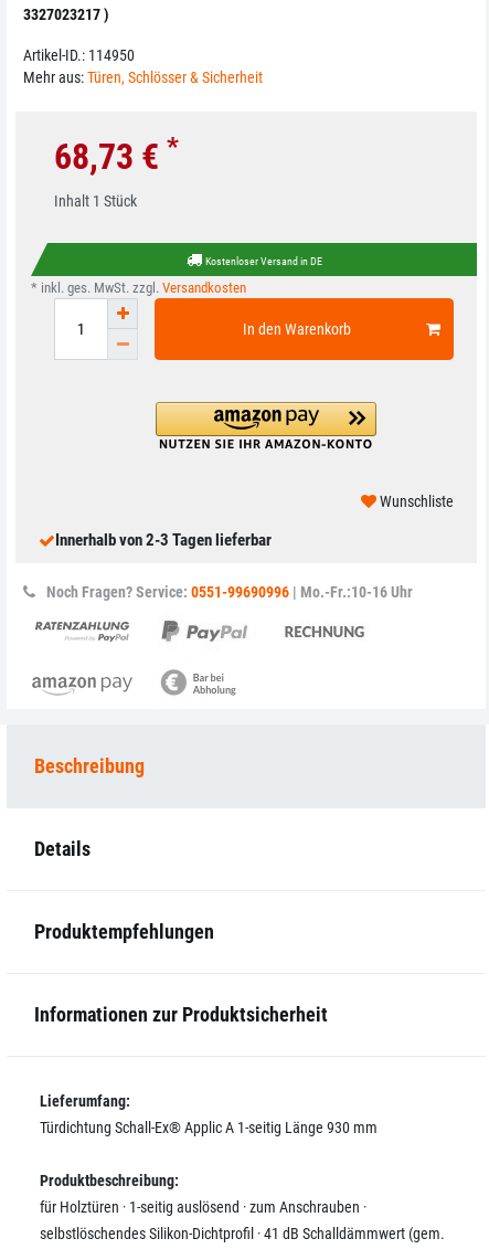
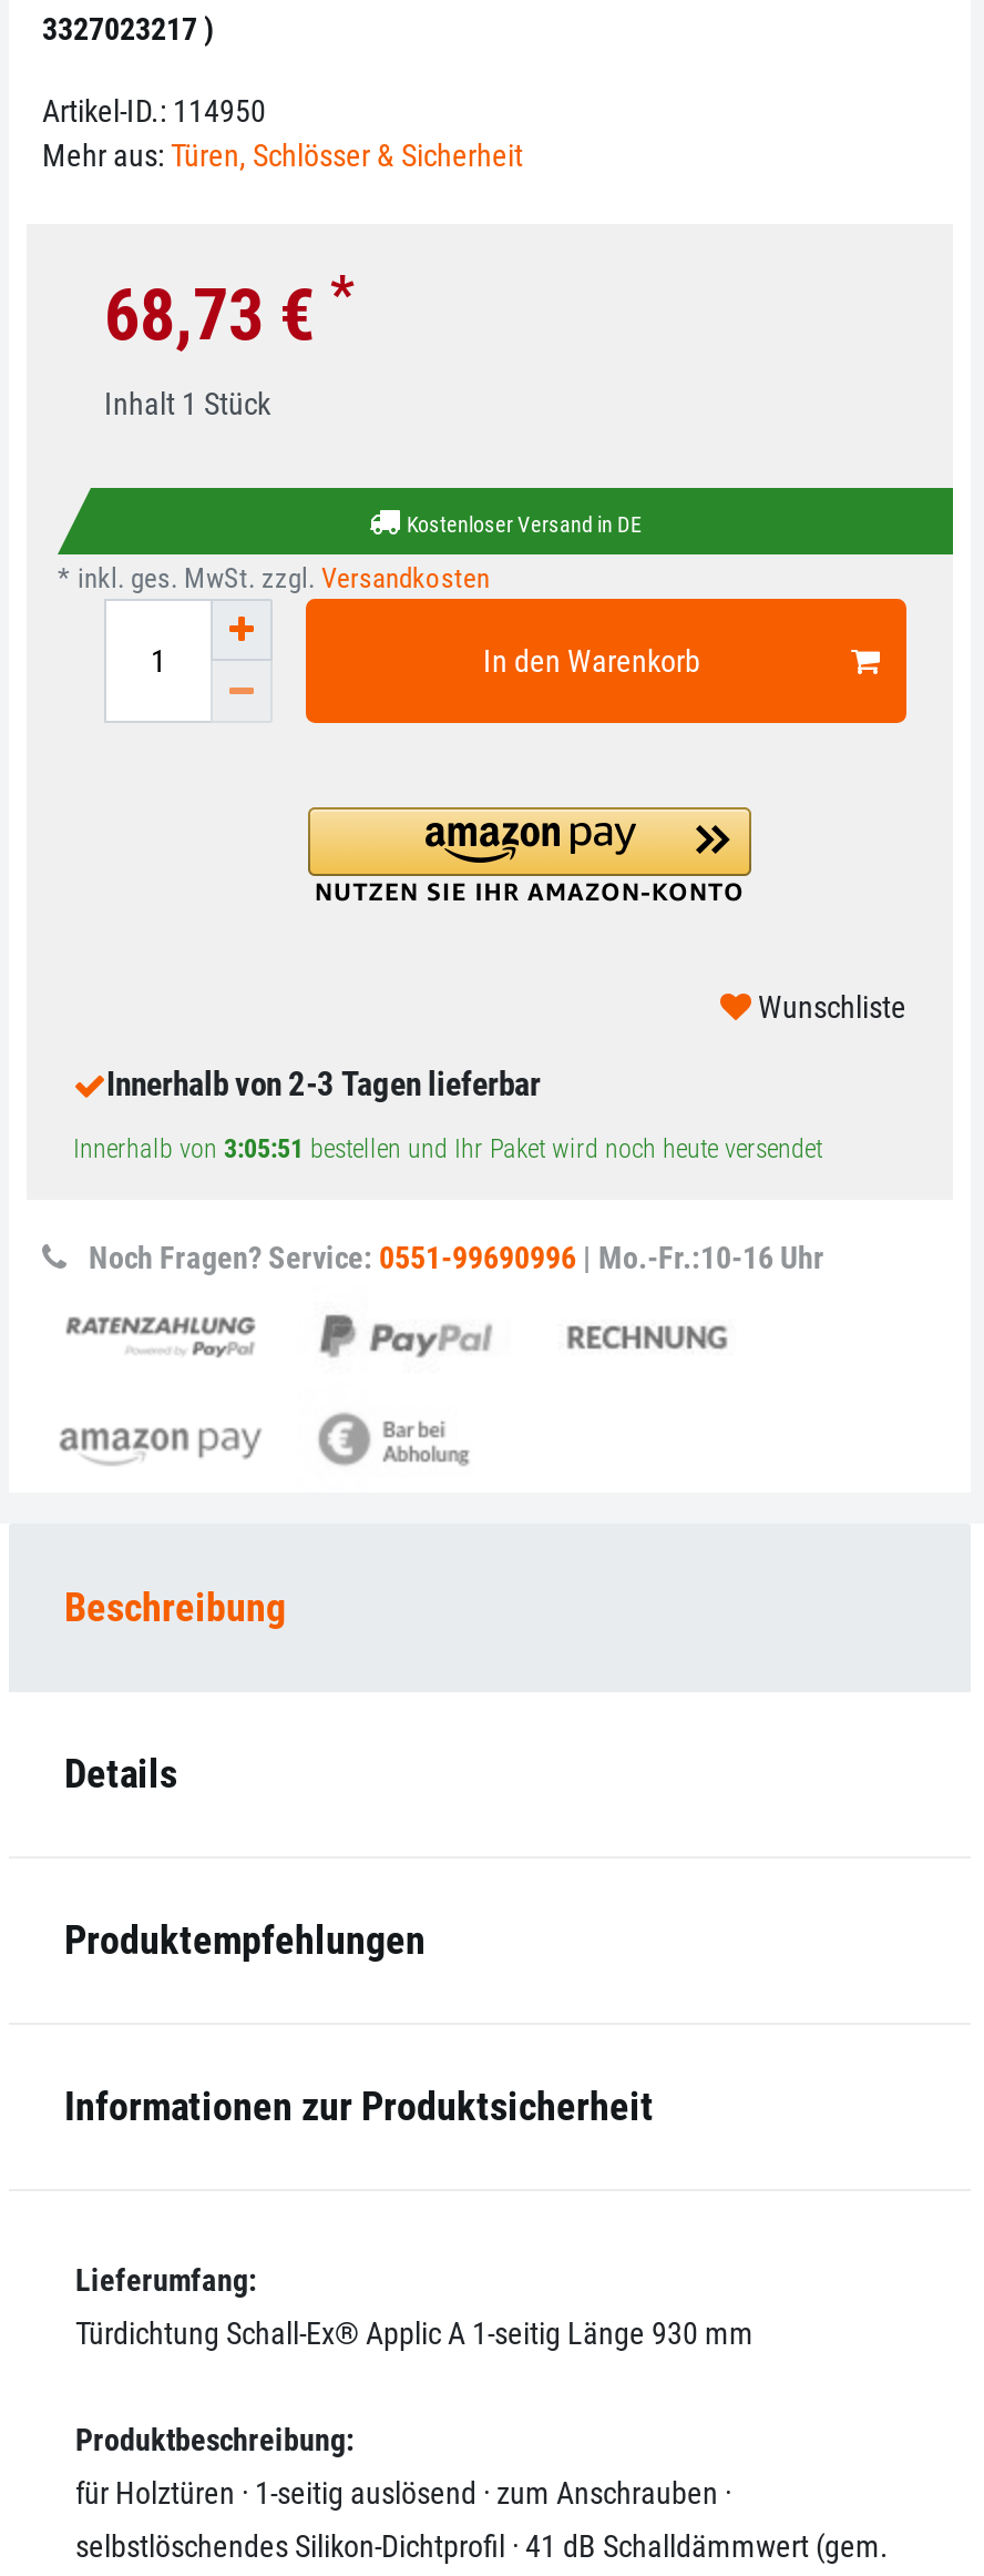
+ Innerhalb von 3:05:51 bestellen und Ihr Paket wird noch heute versendet
